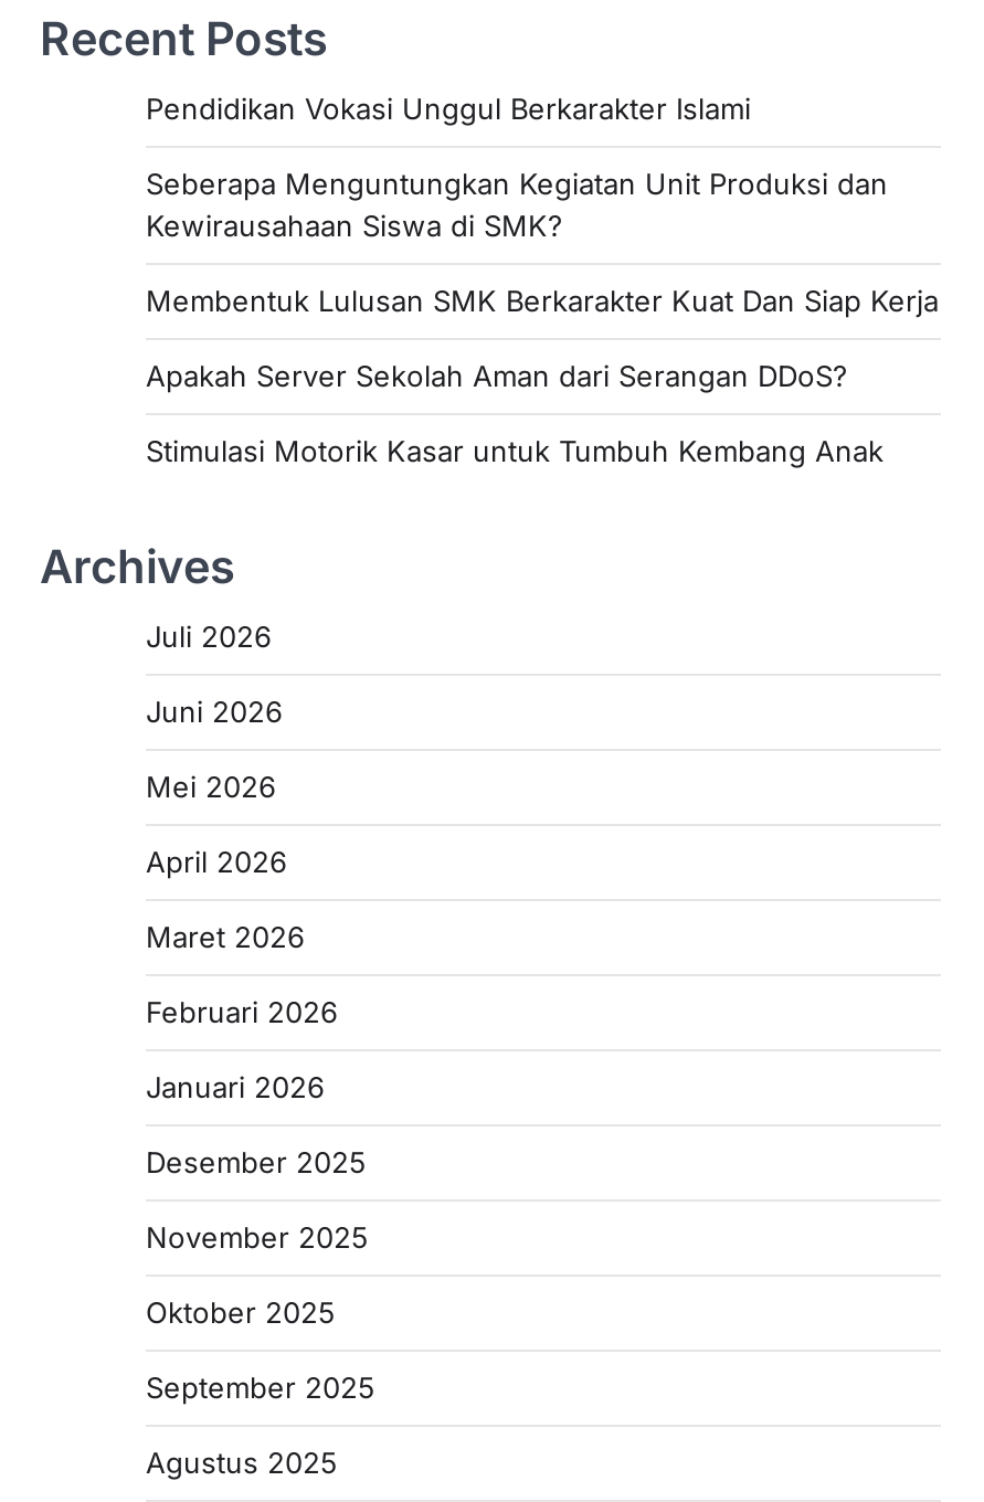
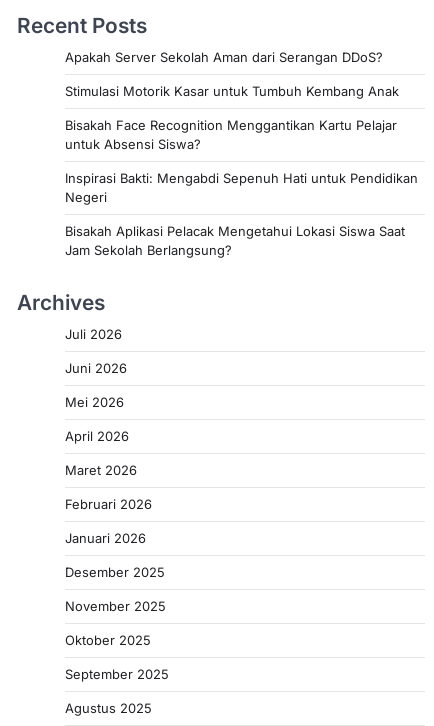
- Pendidikan Vokasi Unggul Berkarakter Islami
- Seberapa Menguntungkan Kegiatan Unit Produksi dan
- Kewirausahaan Siswa di SMK?
- Membentuk Lulusan SMK Berkarakter Kuat Dan Siap Kerja

moved up: Apakah Server Sekolah Aman dari Serangan DDoS? | Stimulasi Motorik Kasar untuk Tumbuh Kembang Anak

+ Bisakah Face Recognition Menggantikan Kartu Pelajar
+ untuk Absensi Siswa?
+ Inspirasi Bakti: Mengabdi Sepenuh Hati untuk Pendidikan
+ Negeri
+ Bisakah Aplikasi Pelacak Mengetahui Lokasi Siswa Saat
+ Jam Sekolah Berlangsung?
